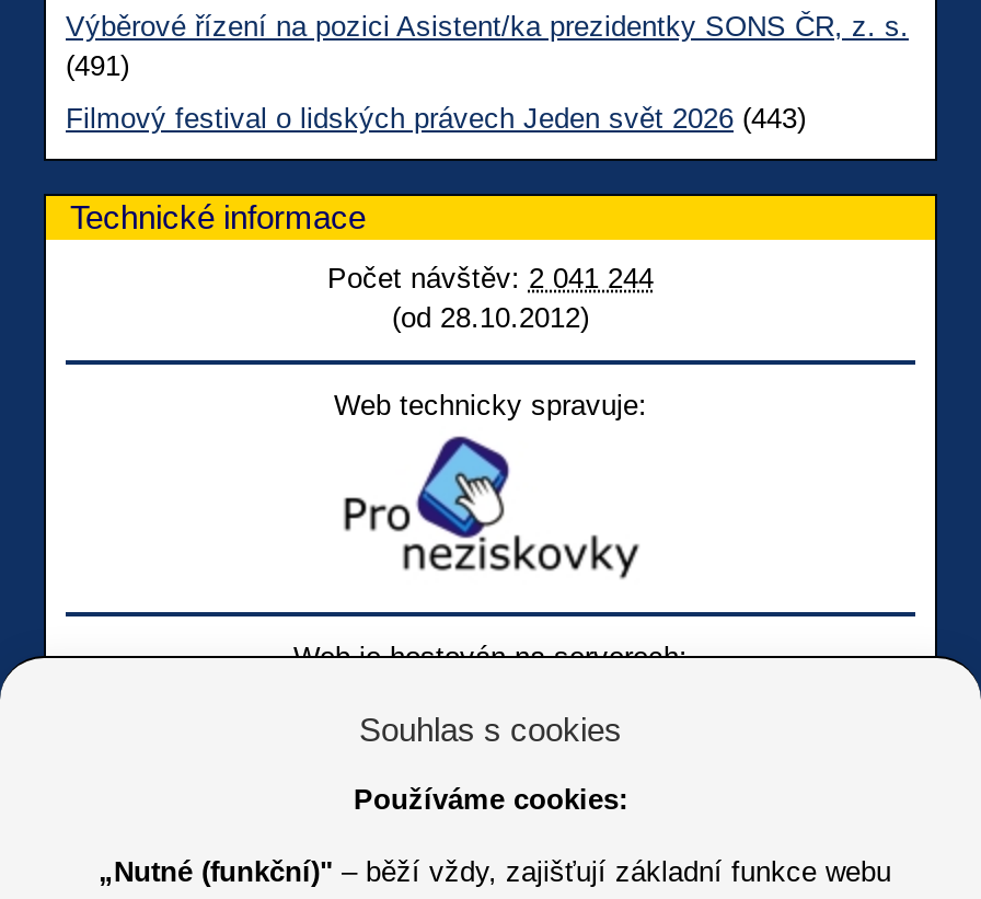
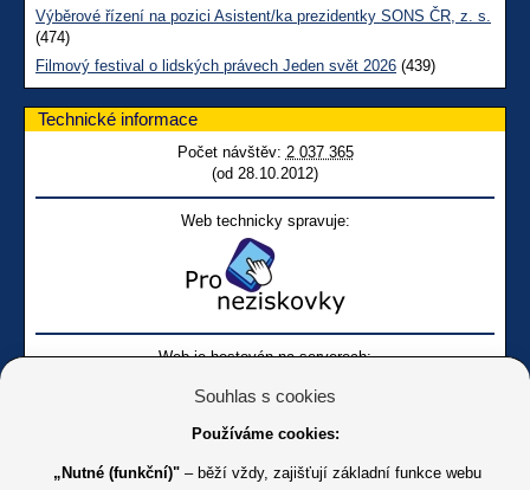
- (491)
+ (474)

- Filmový festival o lidských právech Jeden svět 2026 (443)
+ Filmový festival o lidských právech Jeden svět 2026 (439)

- Počet návštěv: 2 041 244
+ Počet návštěv: 2 037 365
